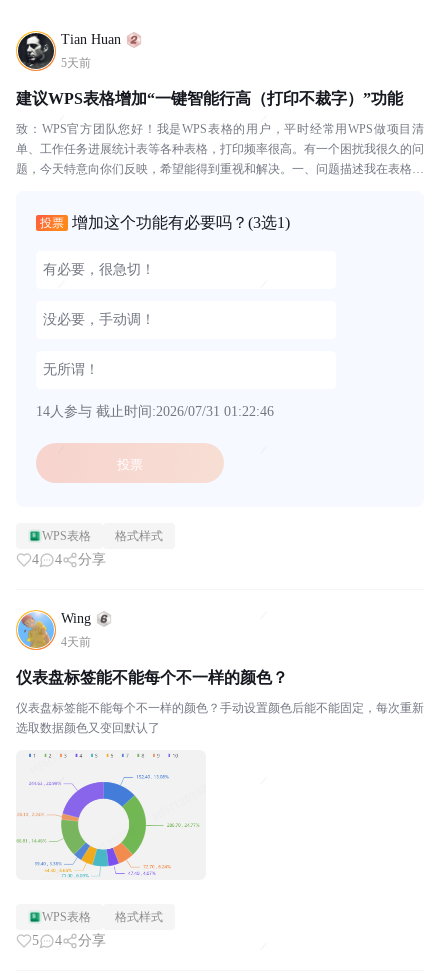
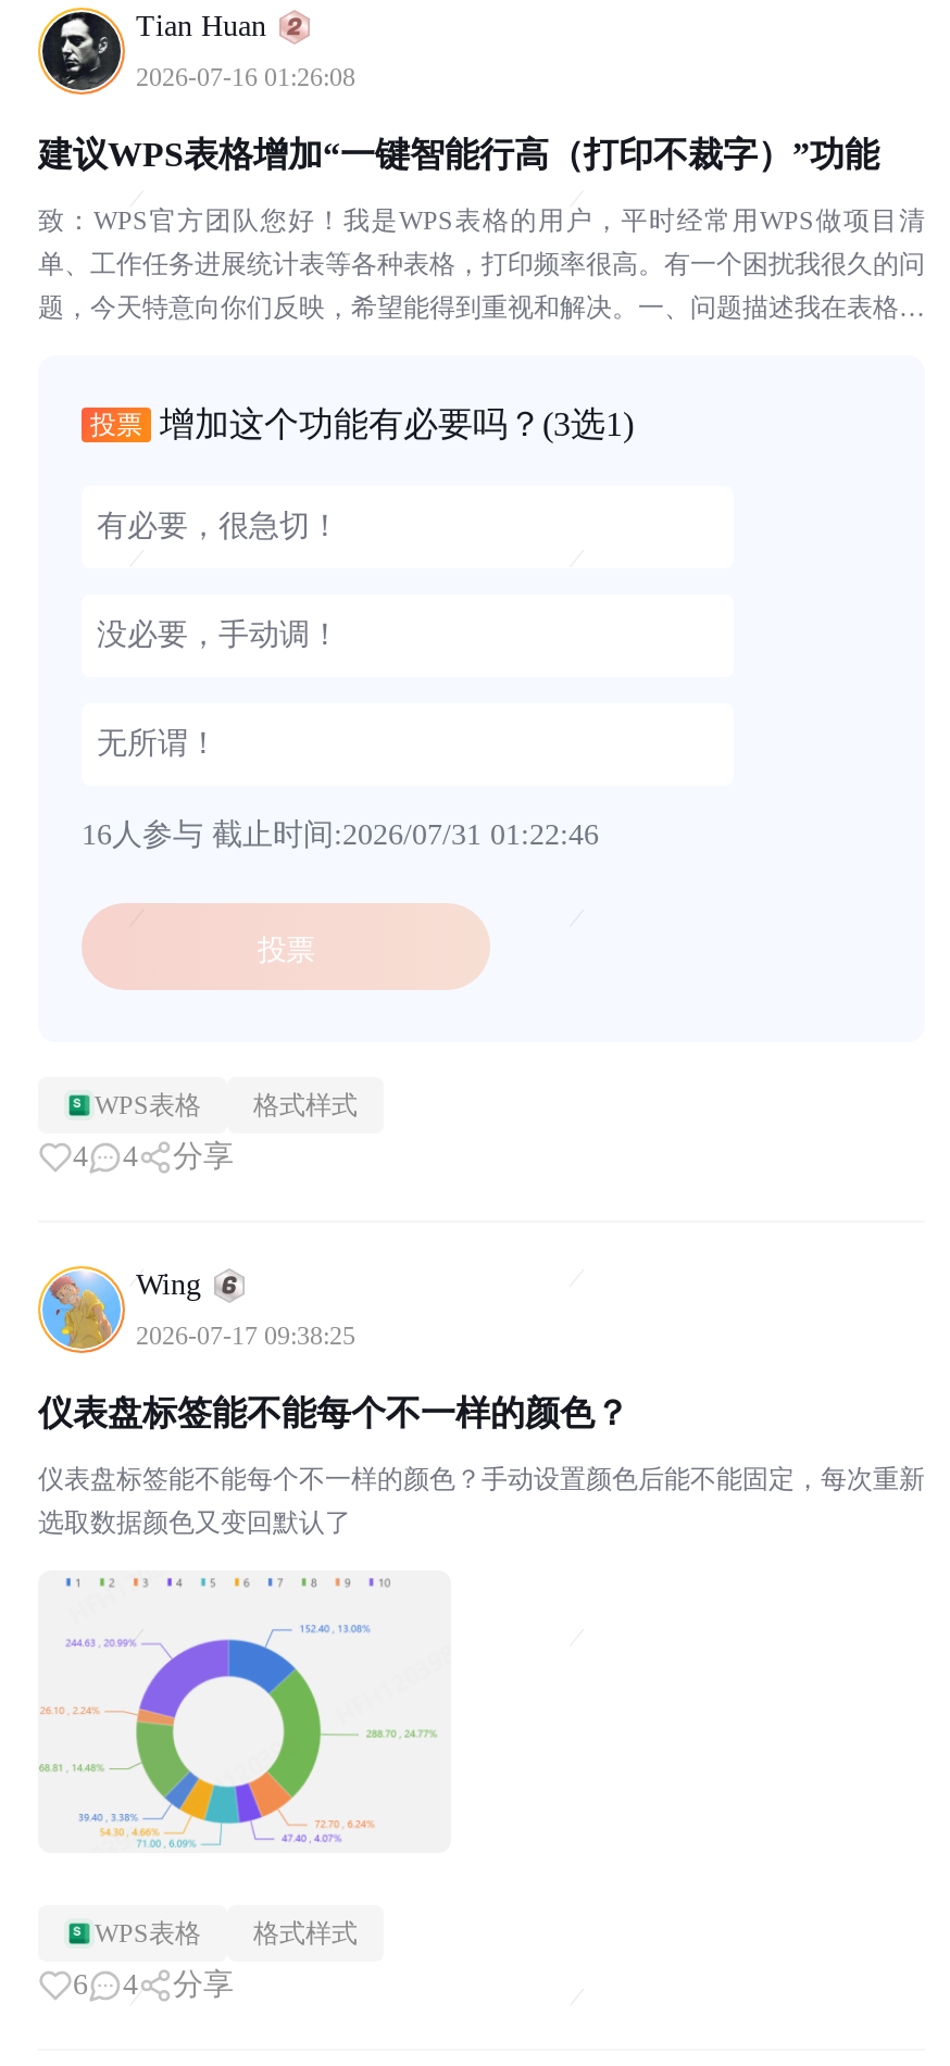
- 5天前
+ 2026-07-16 01:26:08

- 14人参与截止时间:2026/07/31 01:22:46
+ 16人参与截止时间:2026/07/31 01:22:46

- 4天前
+ 2026-07-17 09:38:25

- 5 4 分享
+ 6 4 分享
